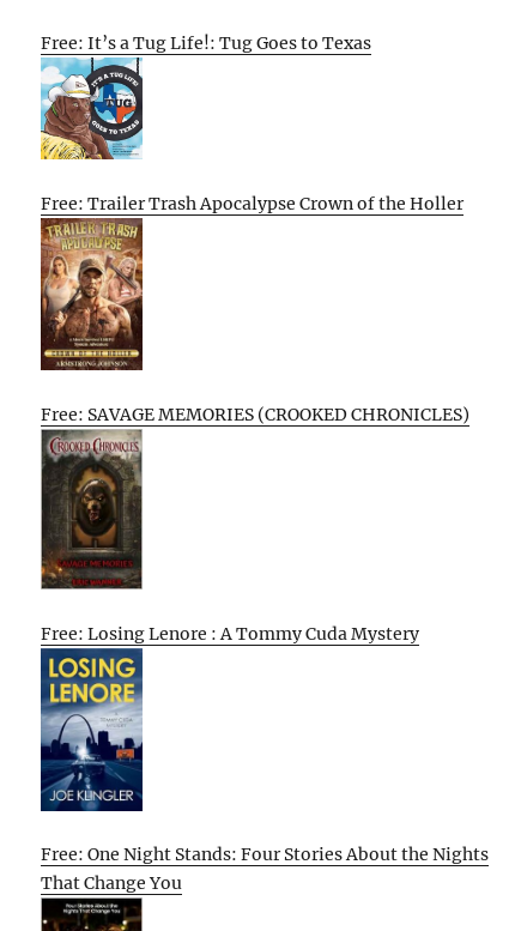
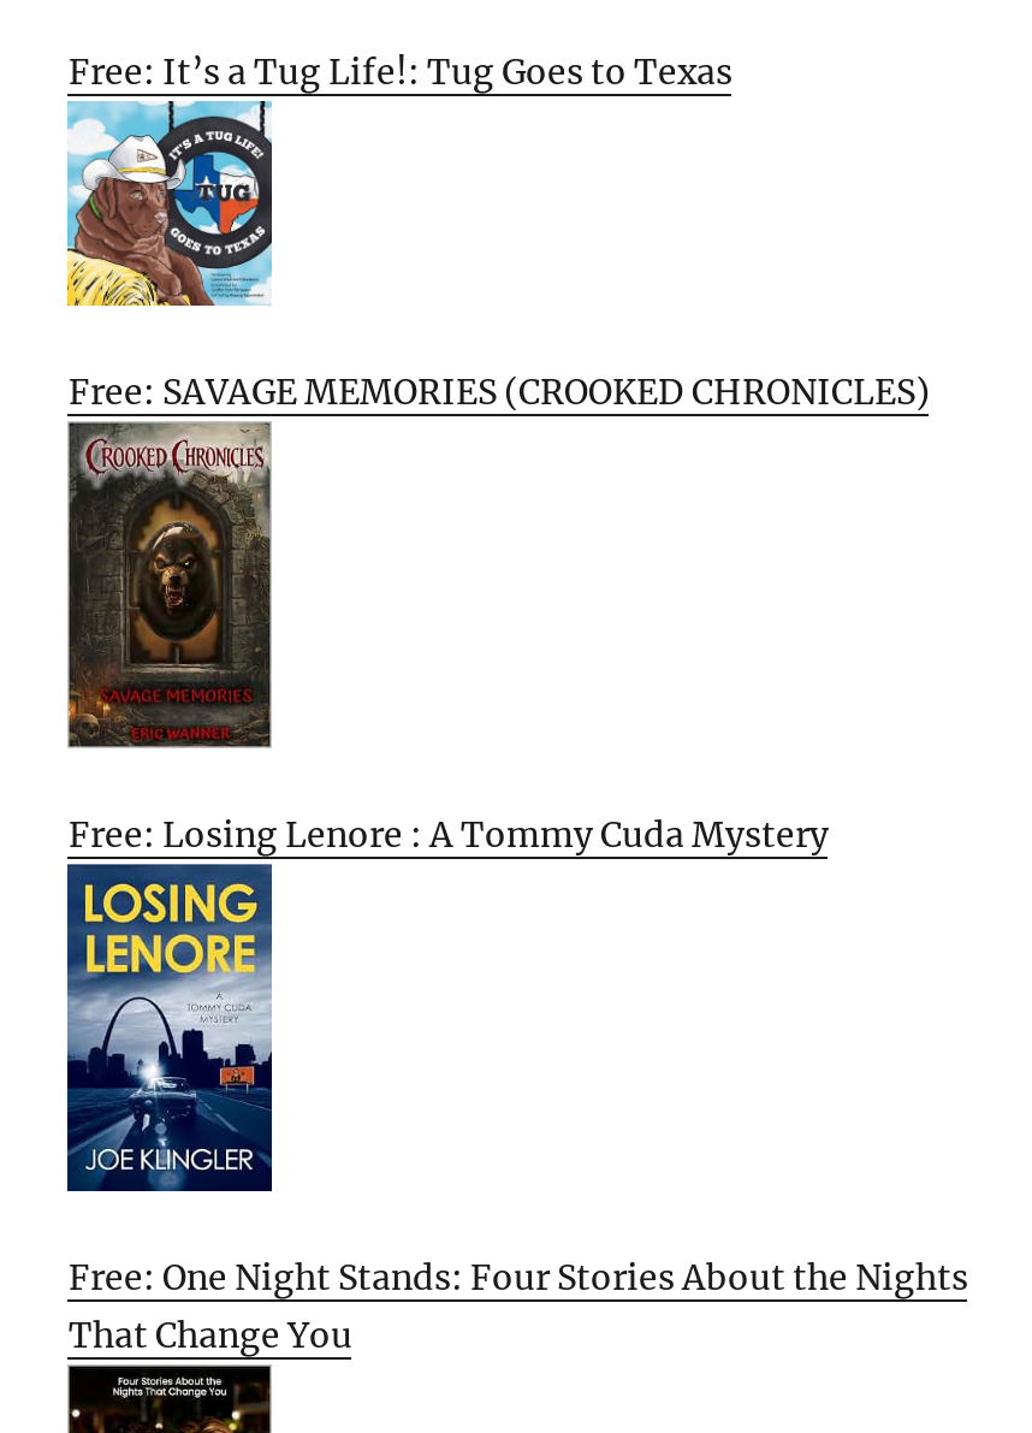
- Free: Trailer Trash Apocalypse Crown of the Holler

- [image]
